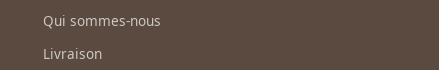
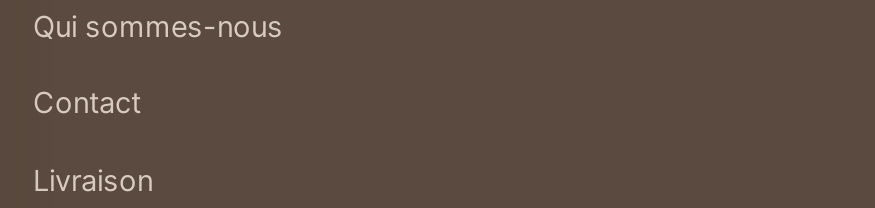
+ Contact
